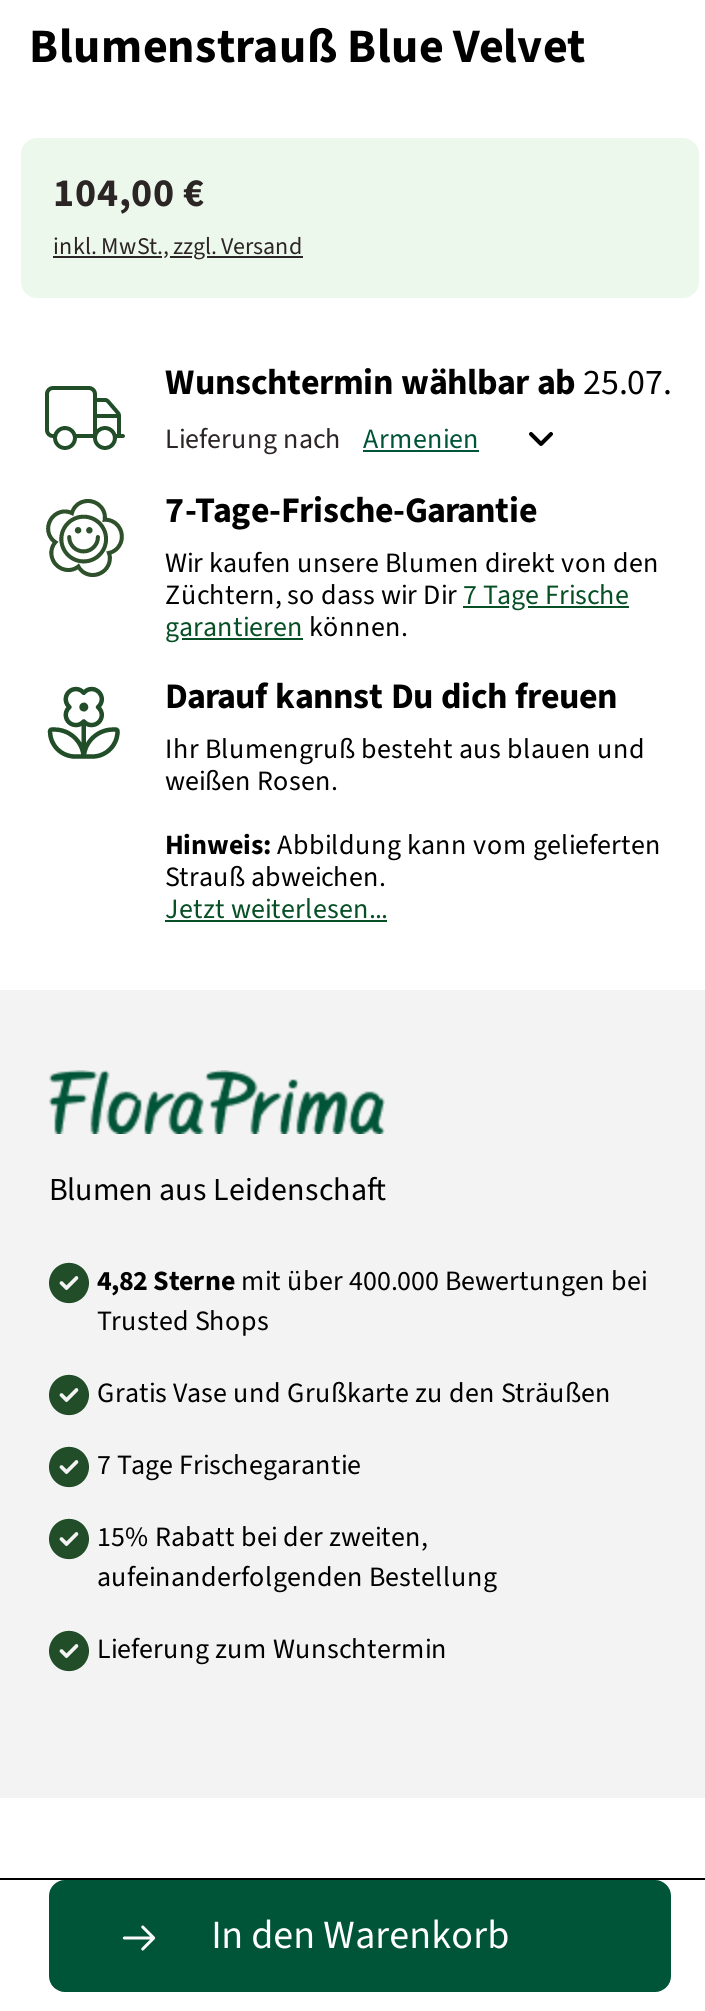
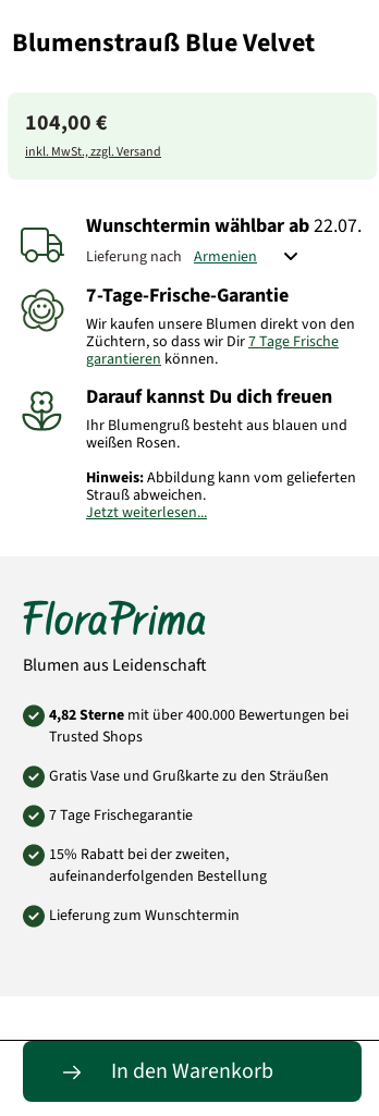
- Wunschtermin wählbar ab 25.07.
+ Wunschtermin wählbar ab 22.07.
